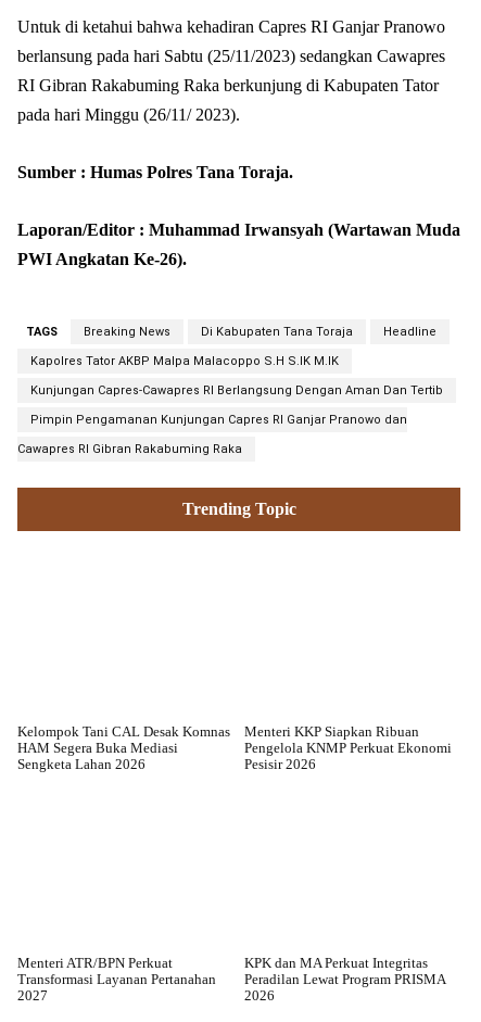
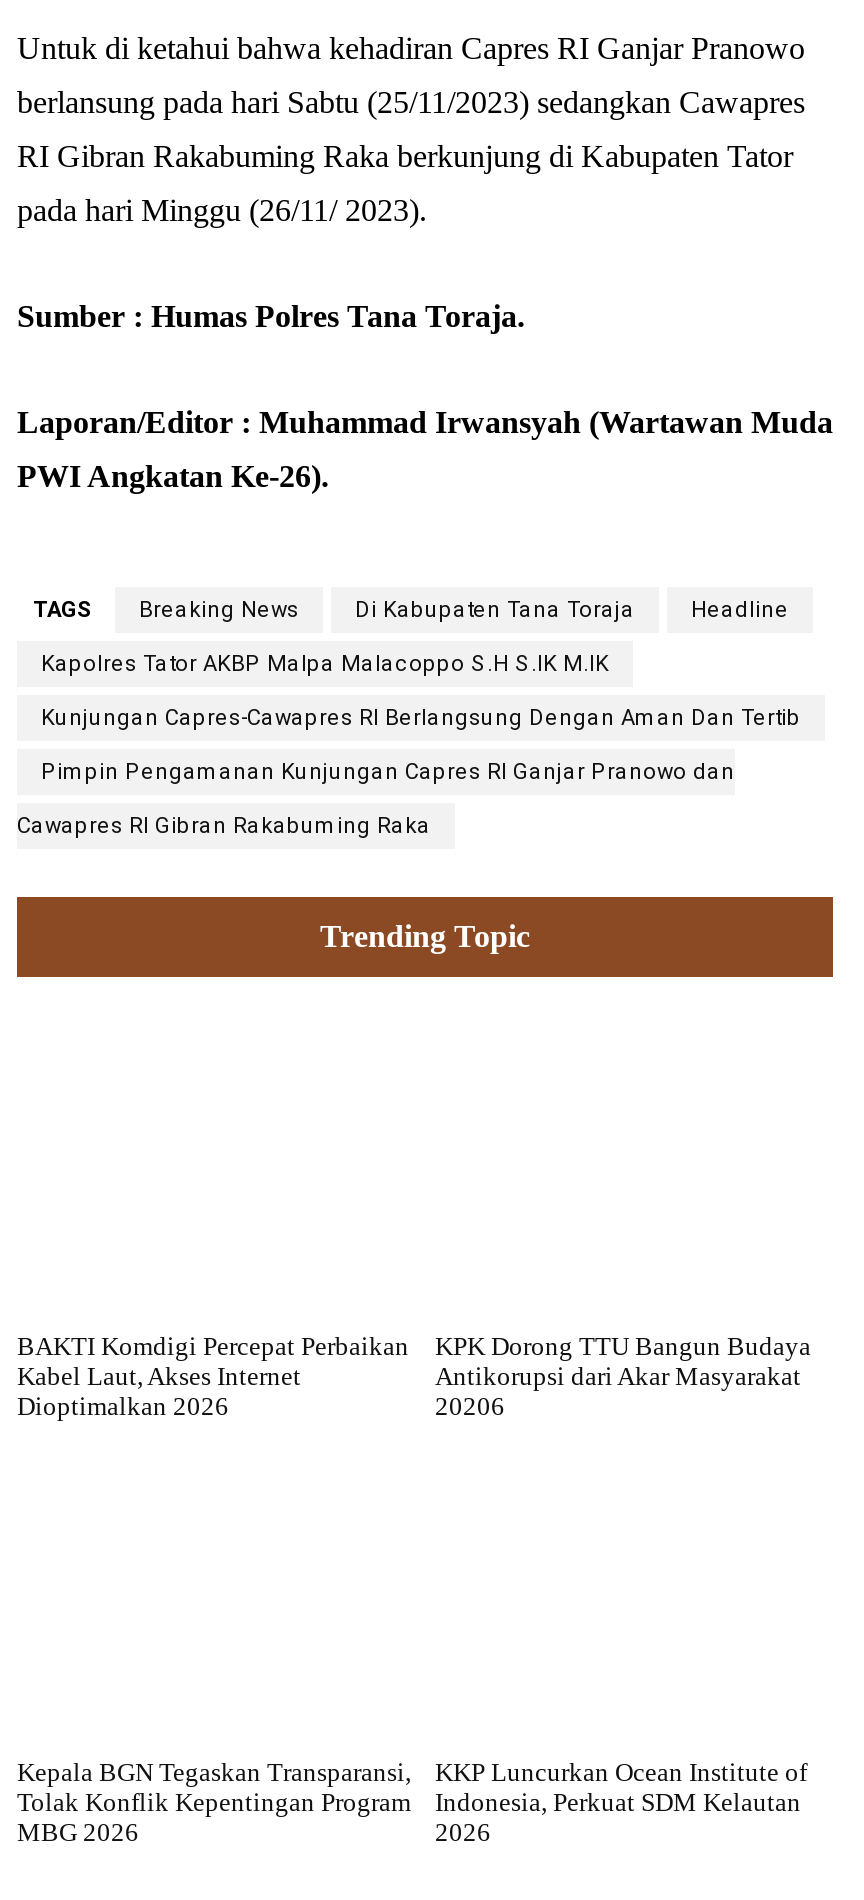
- Kelompok Tani CAL Desak Komnas
- HAM Segera Buka Mediasi
- Sengketa Lahan 2026
+ BAKTI Komdigi Percepat Perbaikan
+ Kabel Laut, Akses Internet
+ Dioptimalkan 2026

- Menteri KKP Siapkan Ribuan
- Pengelola KNMP Perkuat Ekonomi
- Pesisir 2026
+ KPK Dorong TTU Bangun Budaya
+ Antikorupsi dari Akar Masyarakat
+ 20206

- Menteri ATR/BPN Perkuat
- Transformasi Layanan Pertanahan
- 2027
+ Kepala BGN Tegaskan Transparansi,
+ Tolak Konflik Kepentingan Program
+ MBG 2026

- KPK dan MA Perkuat Integritas
- Peradilan Lewat Program PRISMA
+ KKP Luncurkan Ocean Institute of
+ Indonesia, Perkuat SDM Kelautan
